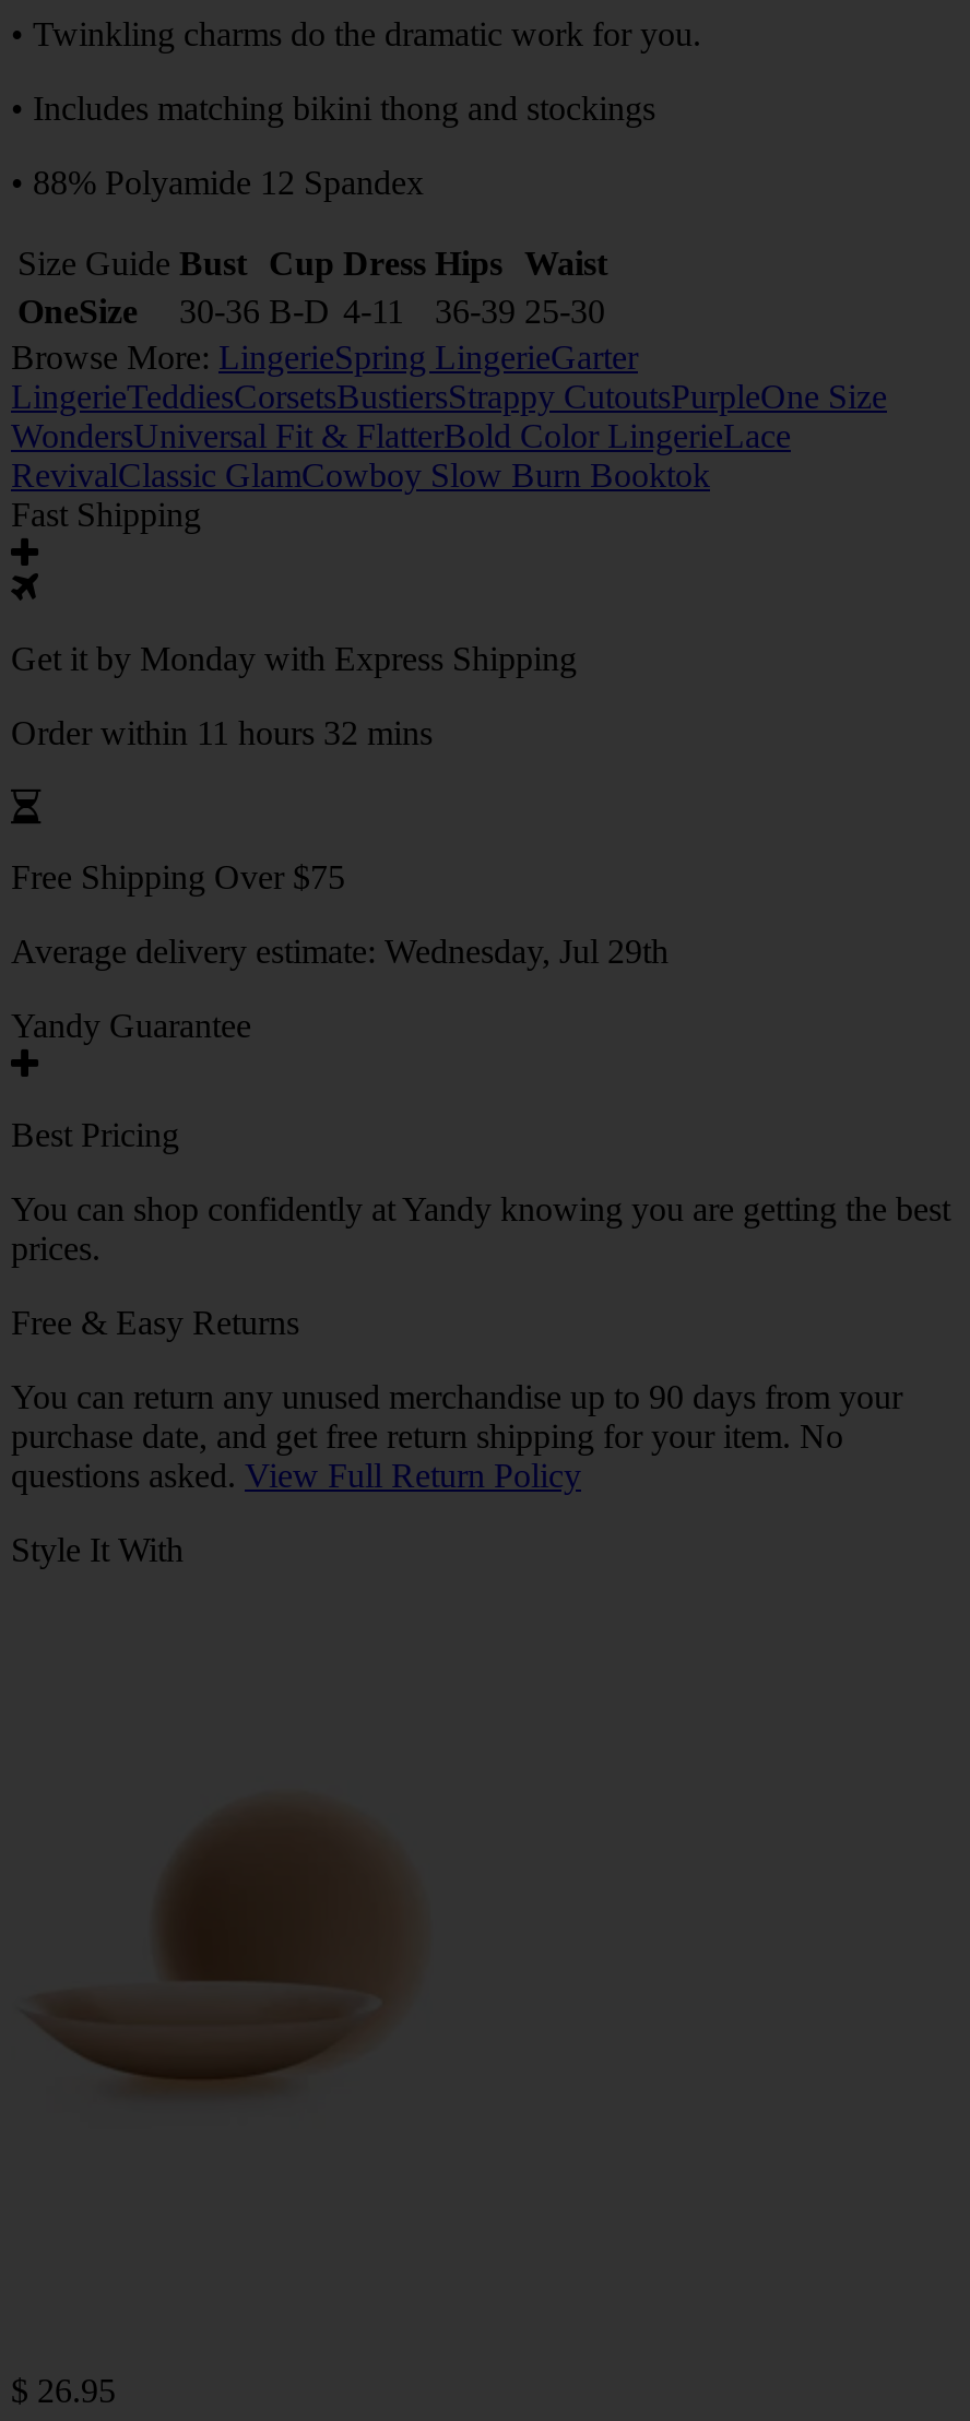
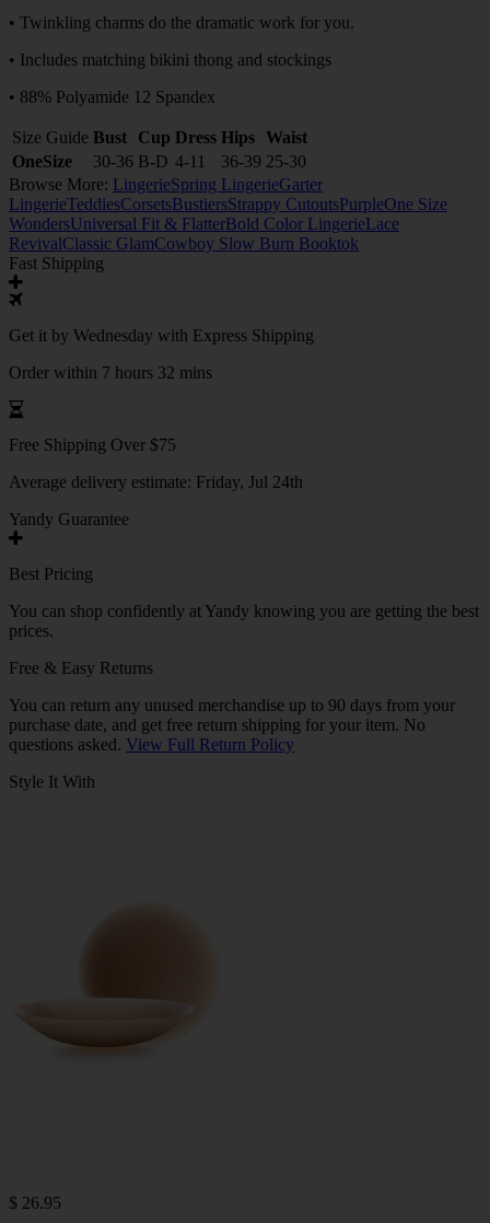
- Get it by Monday with Express Shipping
+ Get it by Wednesday with Express Shipping

- Order within 11 hours 32 mins
+ Order within 7 hours 32 mins

- Average delivery estimate: Wednesday, Jul 29th
+ Average delivery estimate: Friday, Jul 24th
